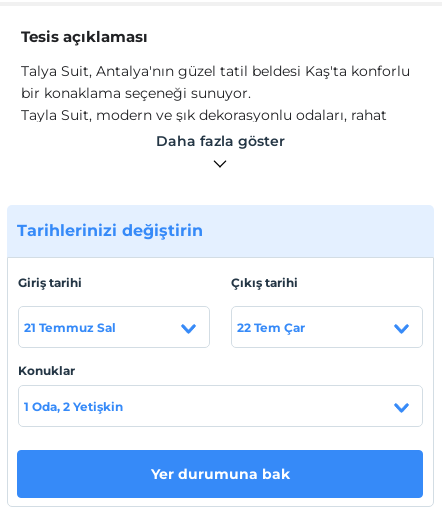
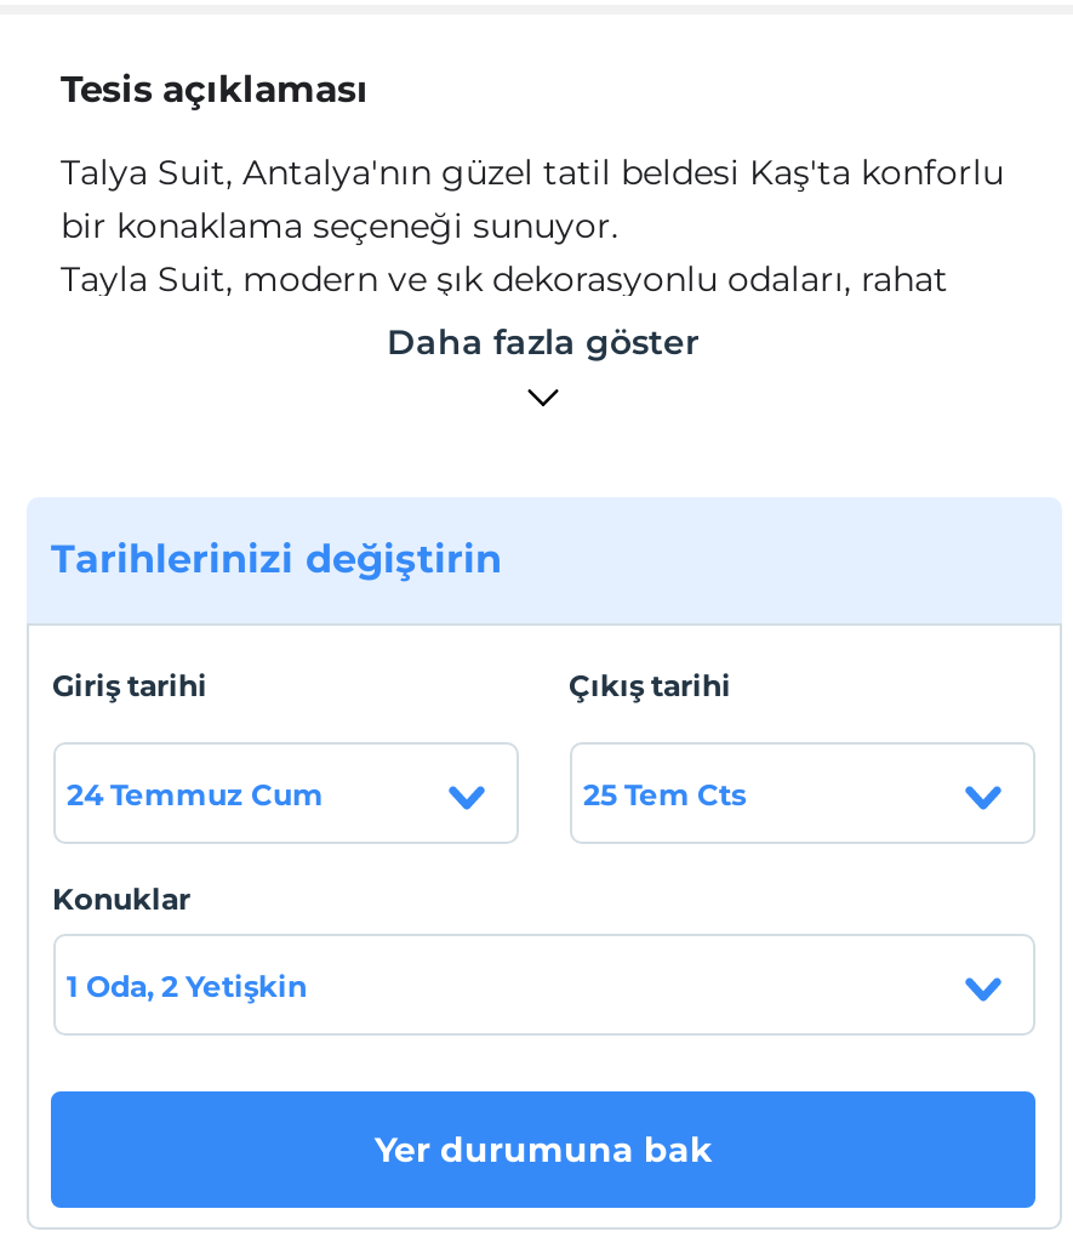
- 21 Temmuz Sal
+ 24 Temmuz Cum

- 22 Tem Çar
+ 25 Tem Cts
